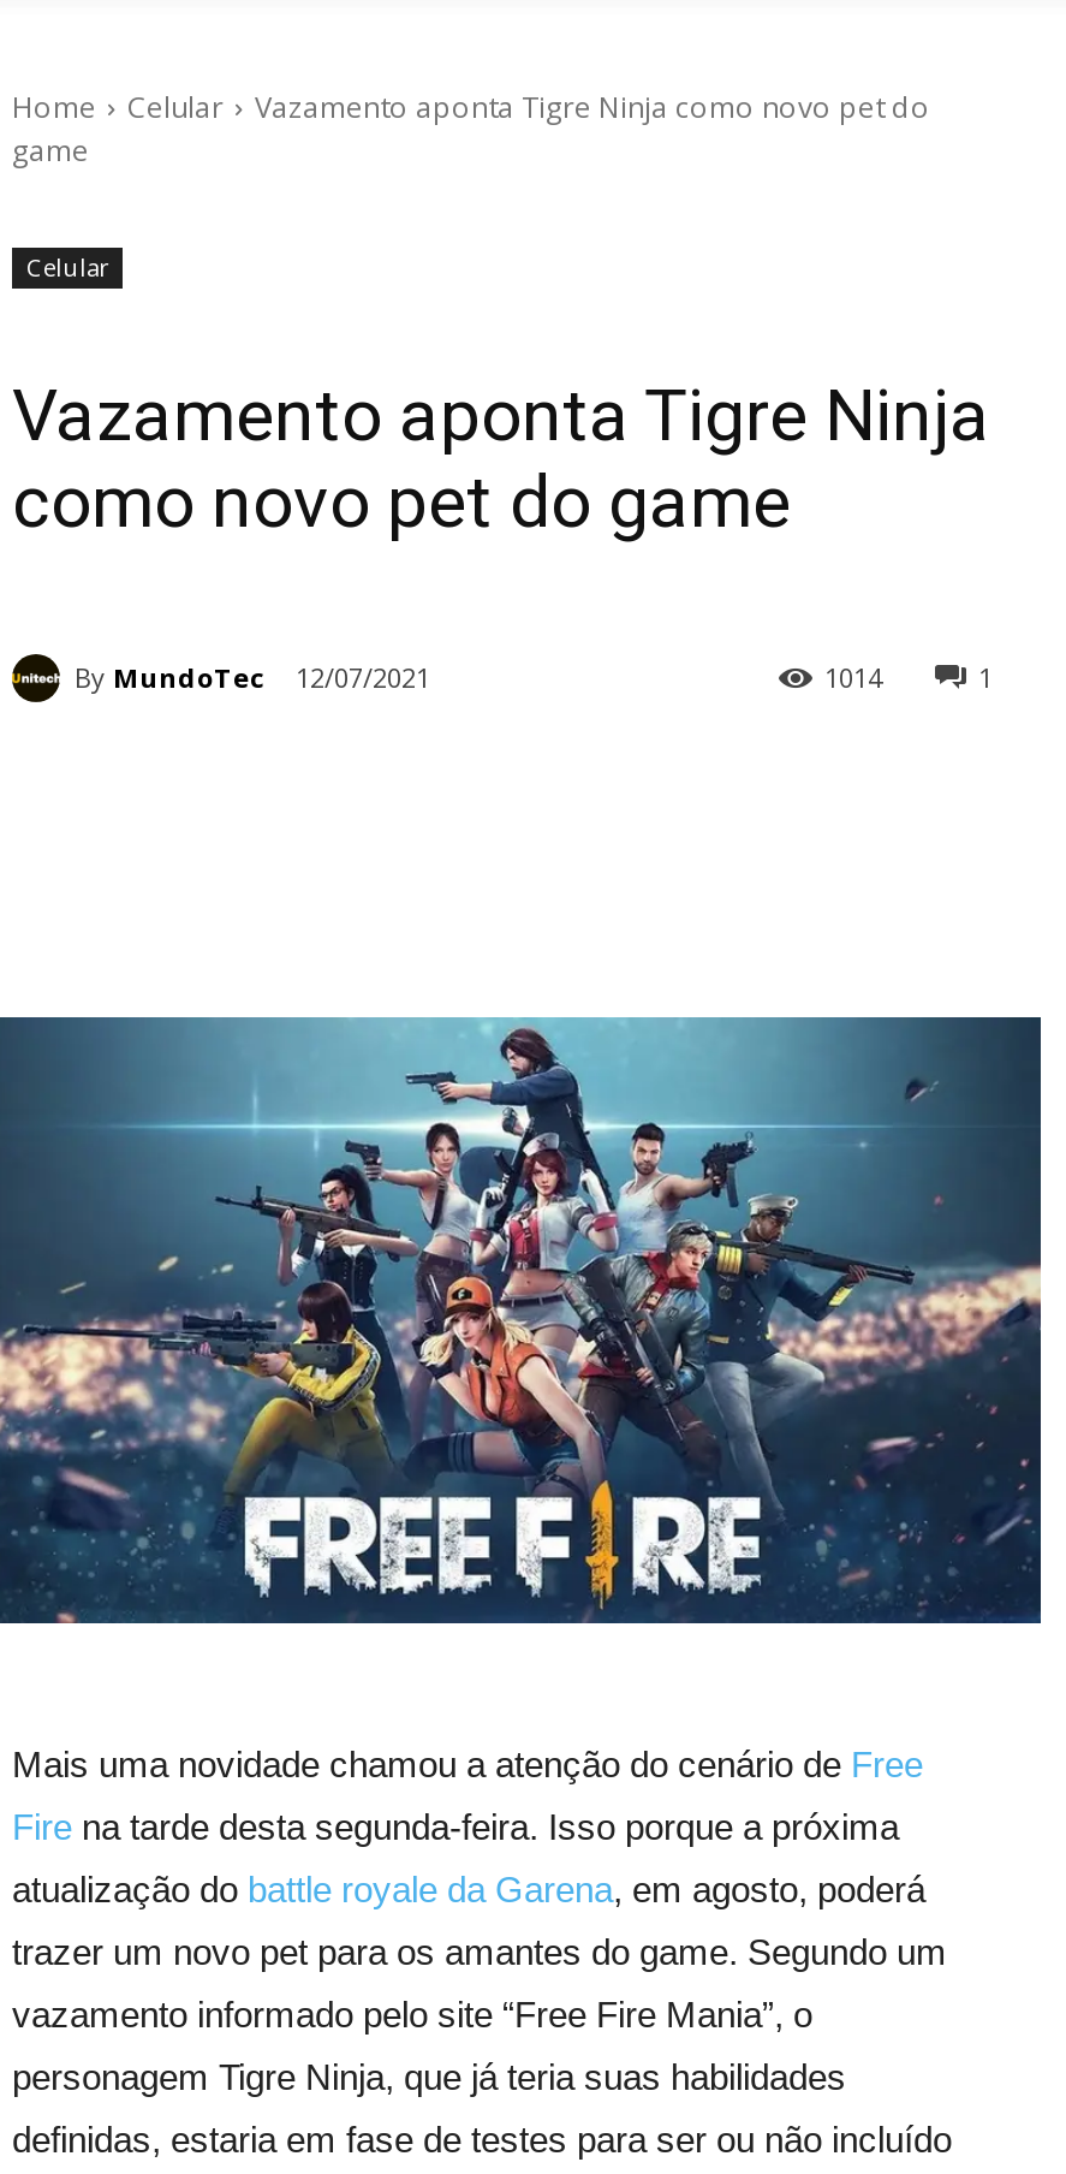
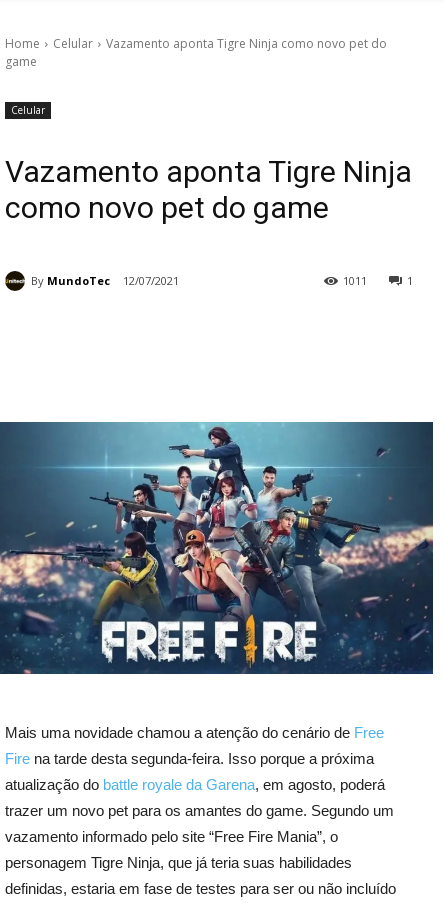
- 1014
+ 1011
